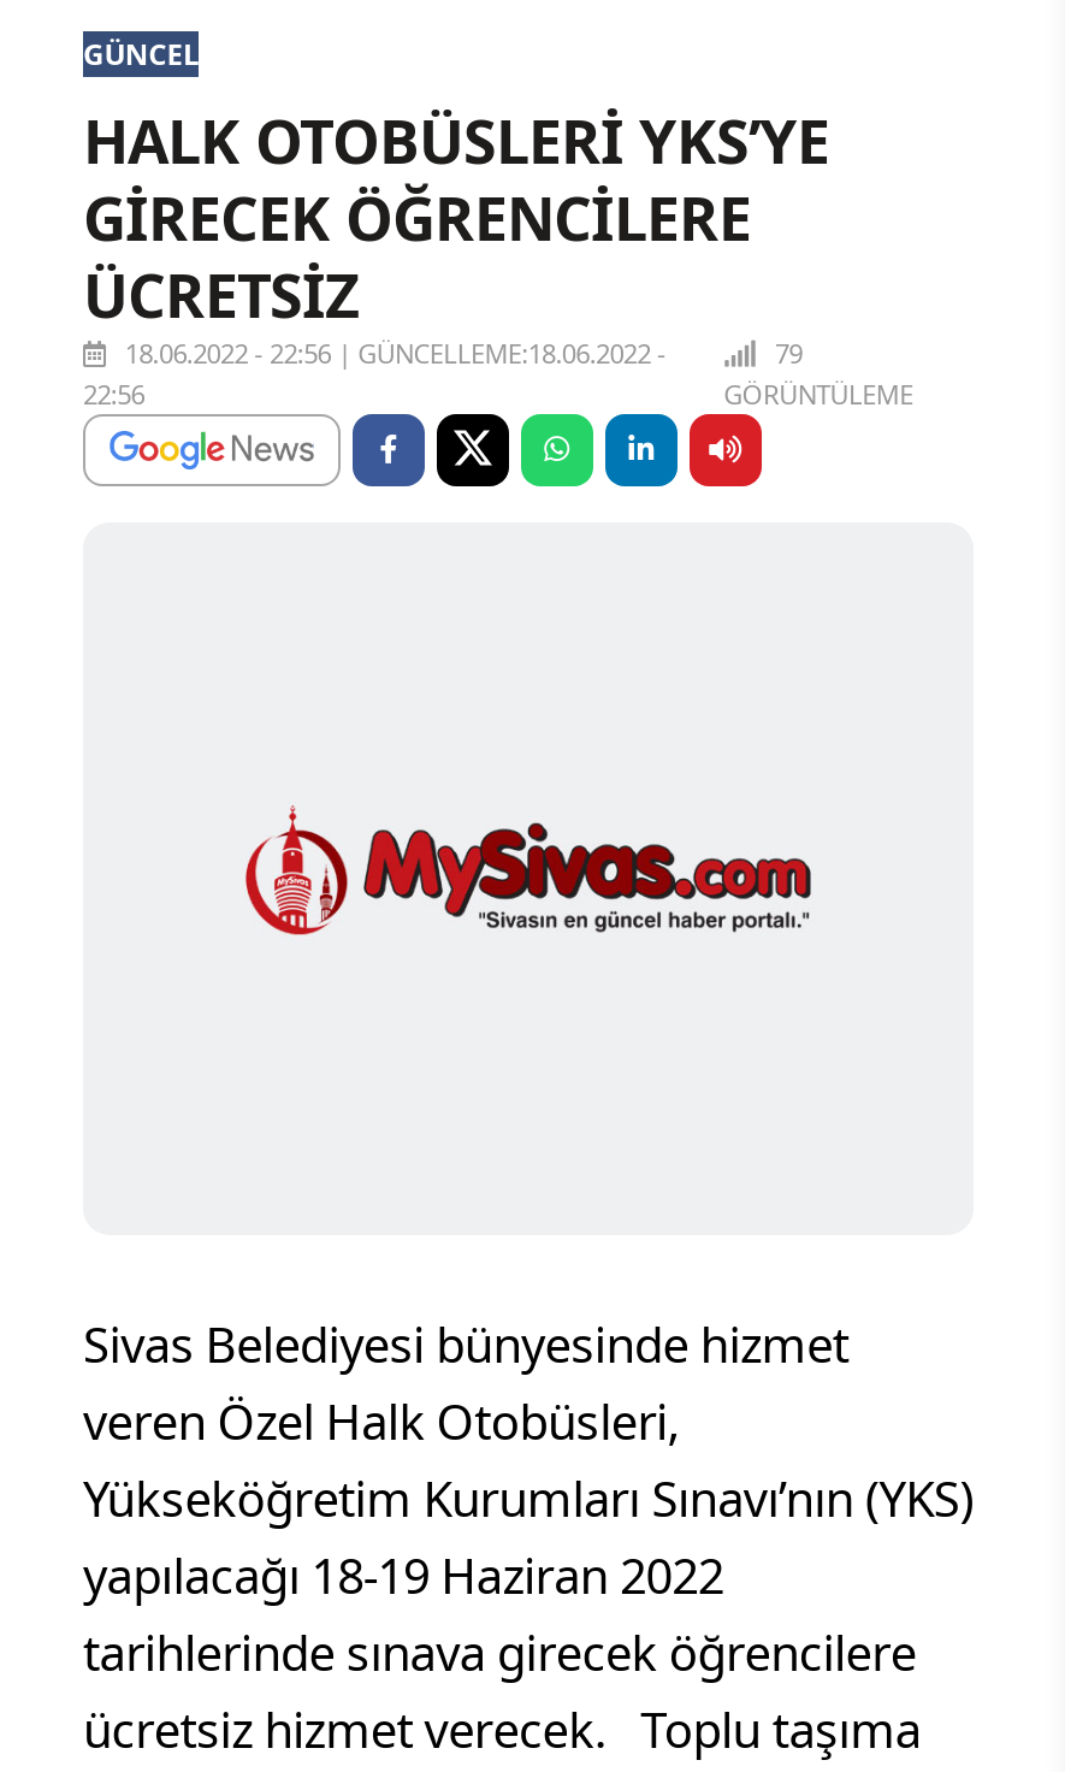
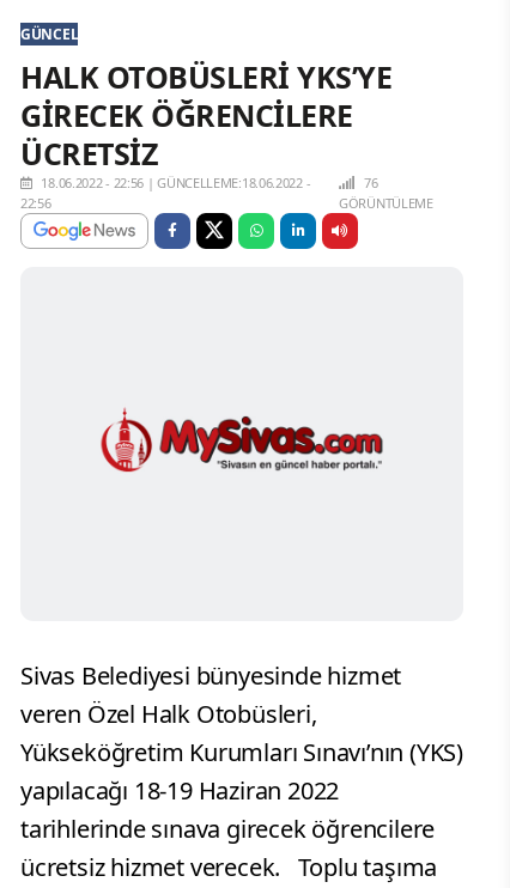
- 79
+ 76
